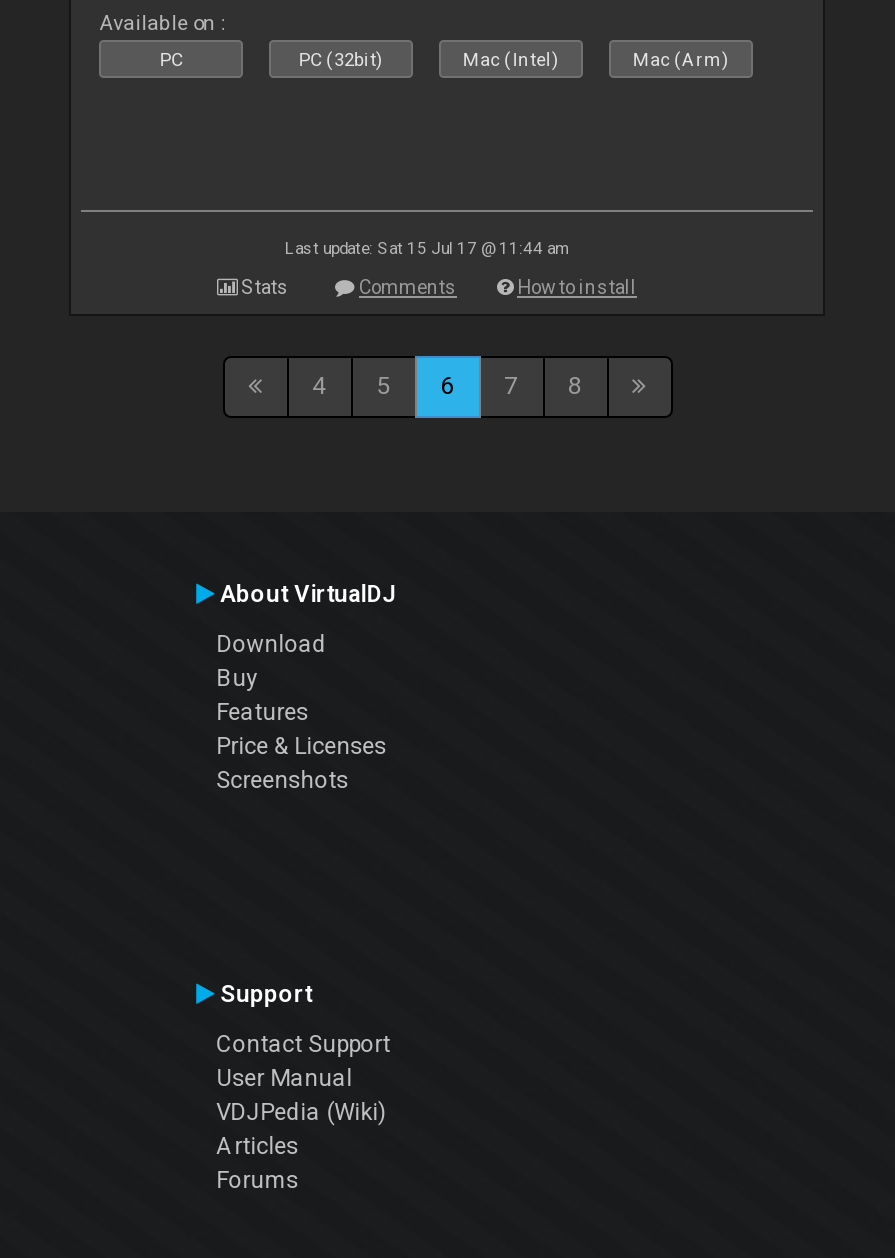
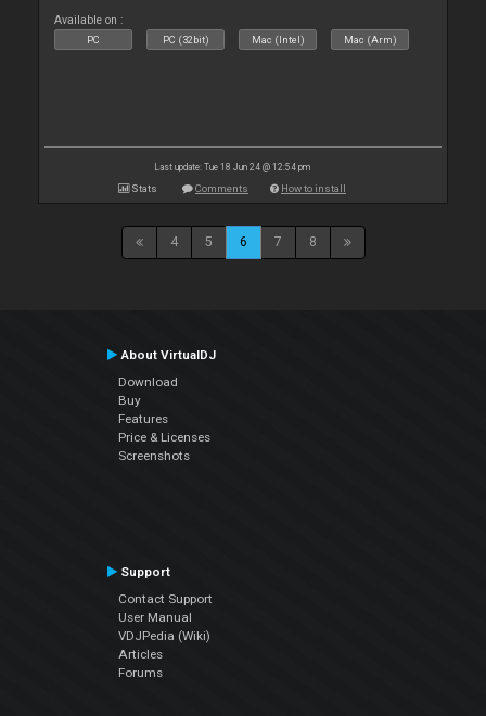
- Last update: Sat 15 Jul 17 @ 11:44 am
+ Last update: Tue 18 Jun 24 @ 12:54 pm
